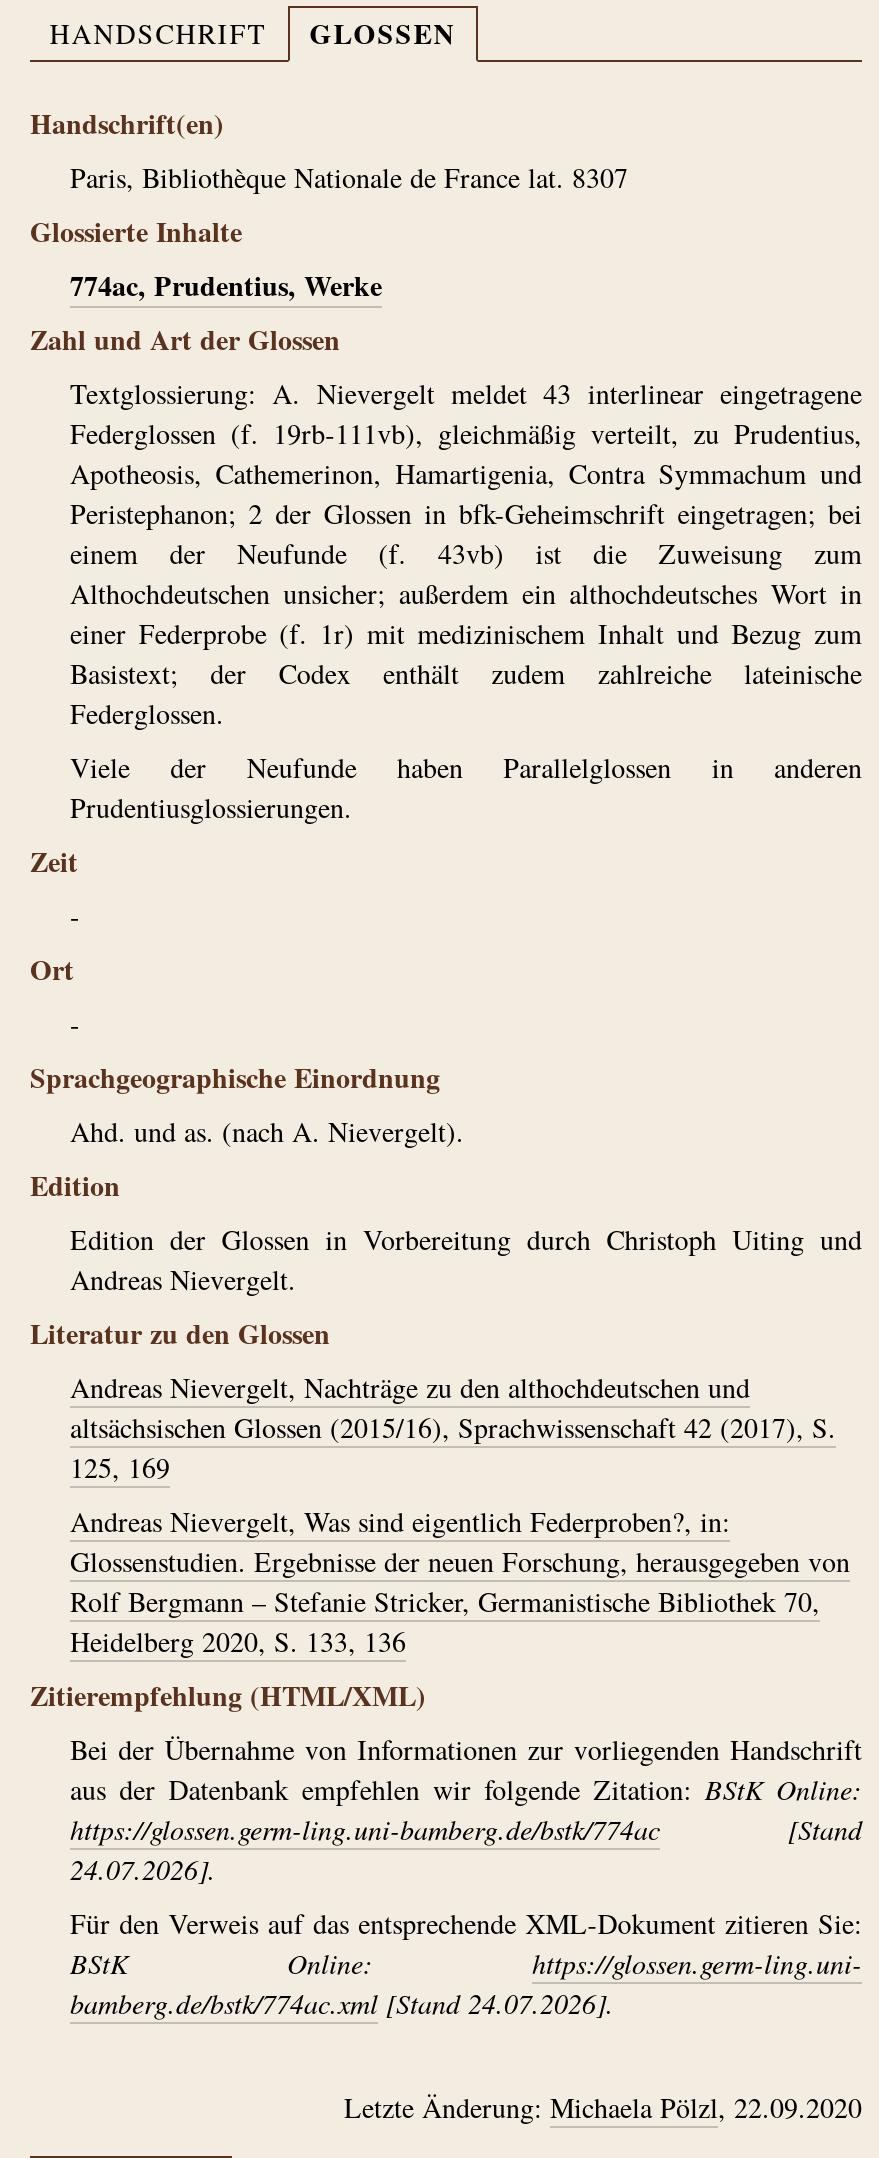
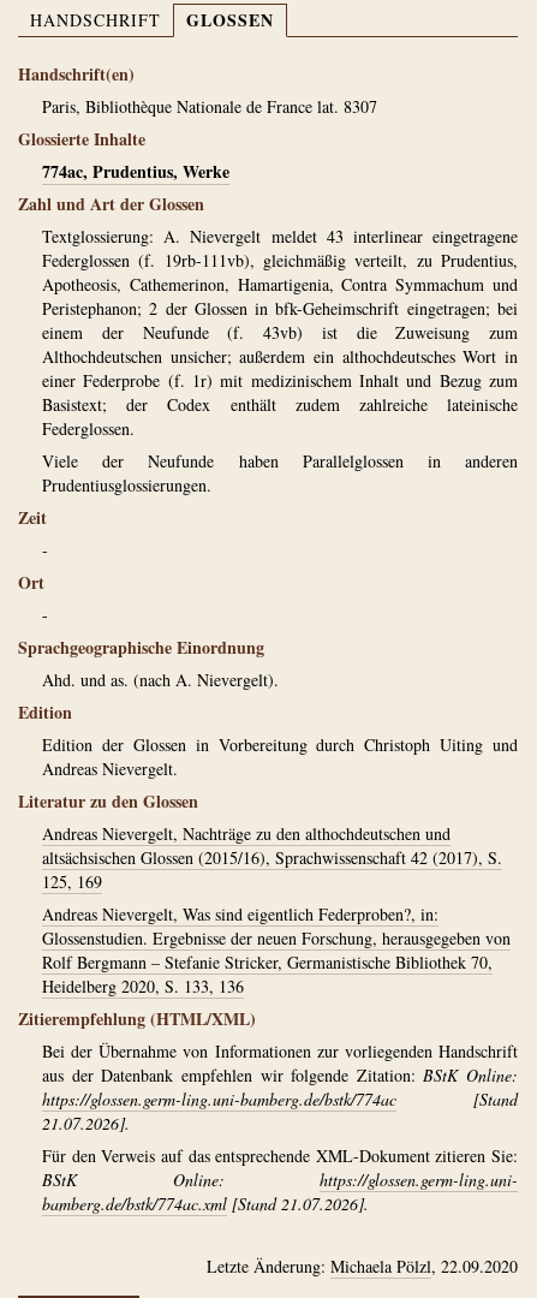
- 24.07.2026].
+ 21.07.2026].

- bamberg.de/bstk/774ac.xml [Stand 24.07.2026].
+ bamberg.de/bstk/774ac.xml [Stand 21.07.2026].
